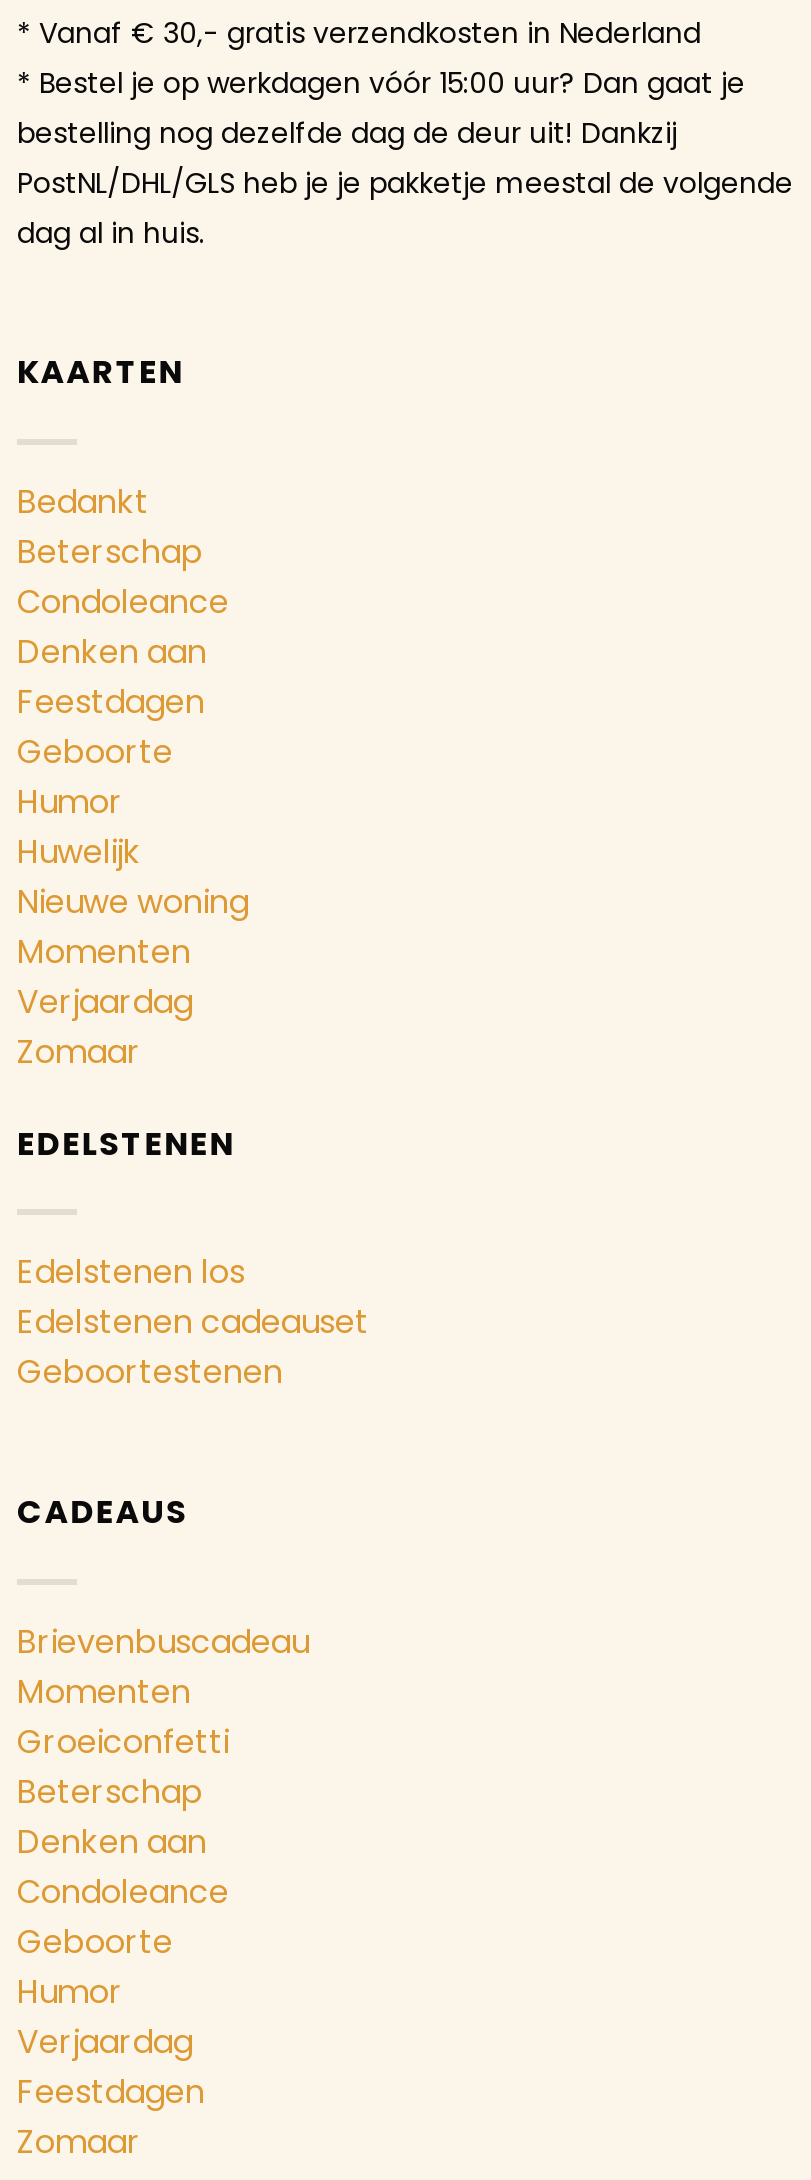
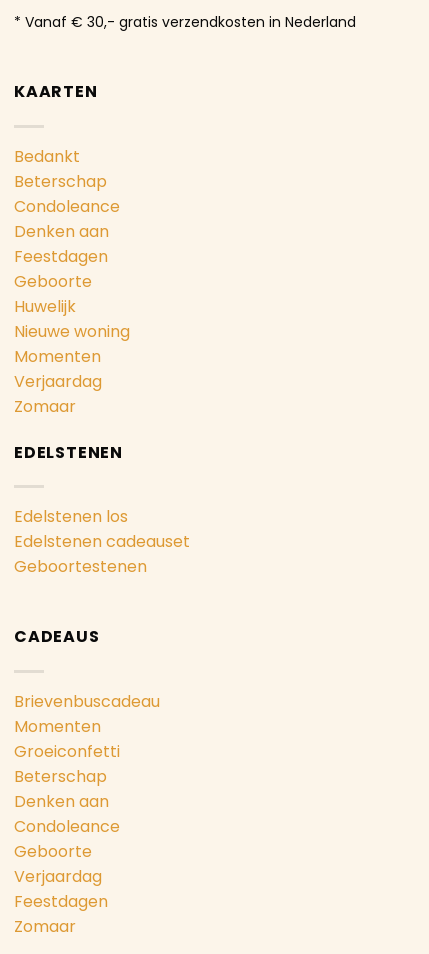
- * Bestel je op werkdagen vóór 15:00 uur? Dan gaat je
- bestelling nog dezelfde dag de deur uit! Dankzij
- PostNL/DHL/GLS heb je je pakketje meestal de volgende
- dag al in huis.

- Humor

- Humor
